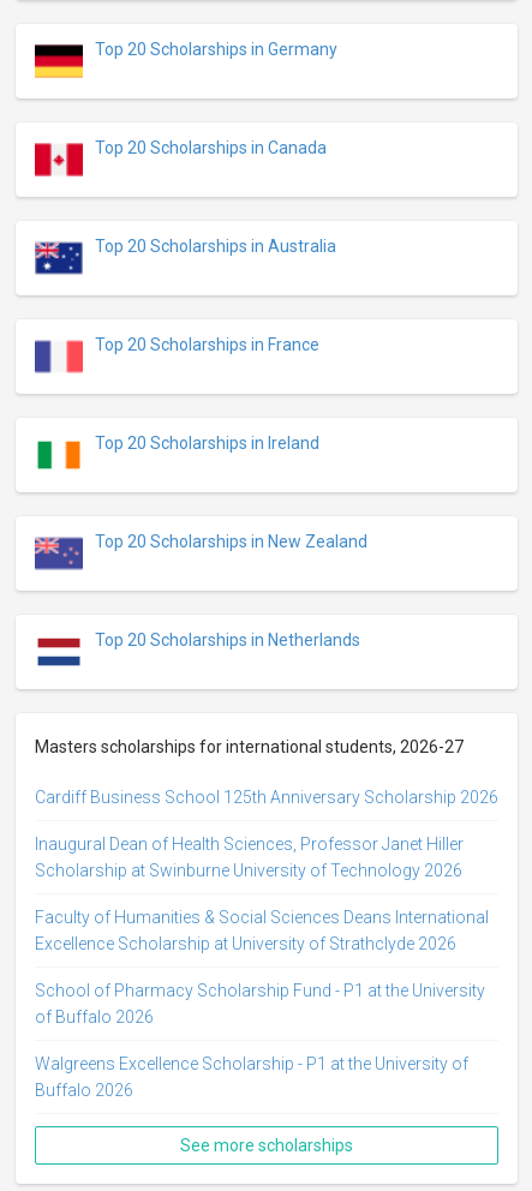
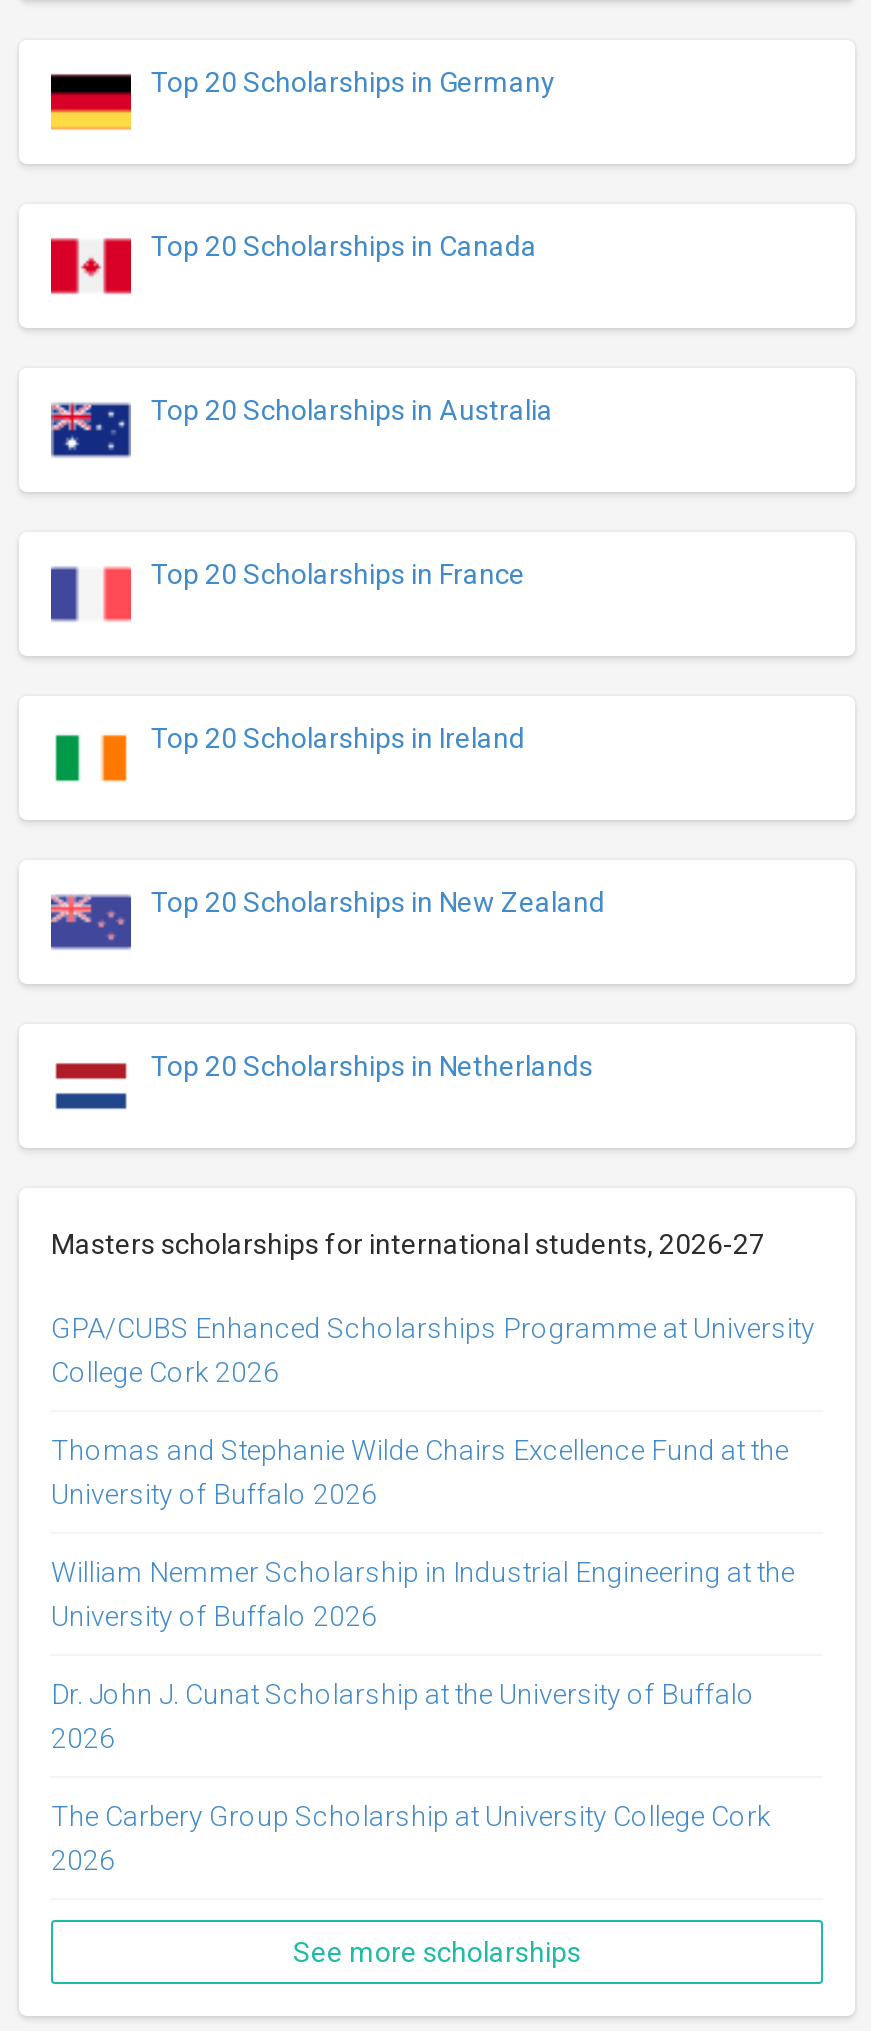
- Cardiff Business School 125th Anniversary Scholarship 2026
+ GPA/CUBS Enhanced Scholarships Programme at University
+ College Cork 2026

- Inaugural Dean of Health Sciences, Professor Janet Hiller
- Scholarship at Swinburne University of Technology 2026
+ Thomas and Stephanie Wilde Chairs Excellence Fund at the
+ University of Buffalo 2026

- Faculty of Humanities & Social Sciences Deans International
- Excellence Scholarship at University of Strathclyde 2026
+ William Nemmer Scholarship in Industrial Engineering at the
+ University of Buffalo 2026

- School of Pharmacy Scholarship Fund - P1 at the University
- of Buffalo 2026
+ Dr. John J. Cunat Scholarship at the University of Buffalo
+ 2026

- Walgreens Excellence Scholarship - P1 at the University of
- Buffalo 2026
+ The Carbery Group Scholarship at University College Cork
+ 2026
